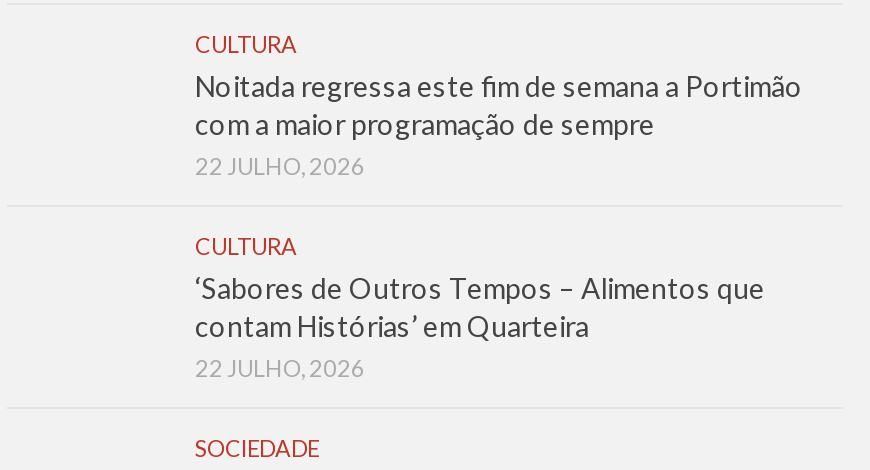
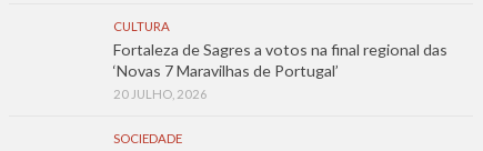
- Noitada regressa este fim de semana a Portimão
- com a maior programação de sempre
- 22 JULHO, 2026
- CULTURA
- ‘Sabores de Outros Tempos – Alimentos que
- contam Histórias’ em Quarteira
- 22 JULHO, 2026
+ Fortaleza de Sagres a votos na final regional das
+ ‘Novas 7 Maravilhas de Portugal’
+ 20 JULHO, 2026
